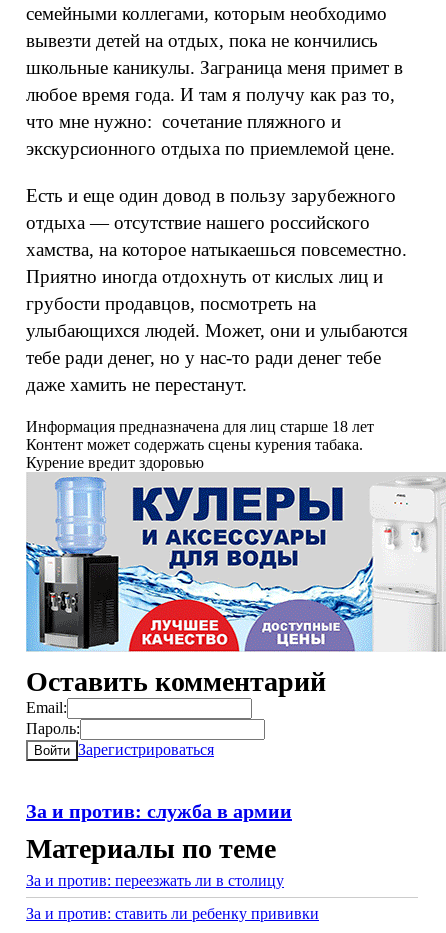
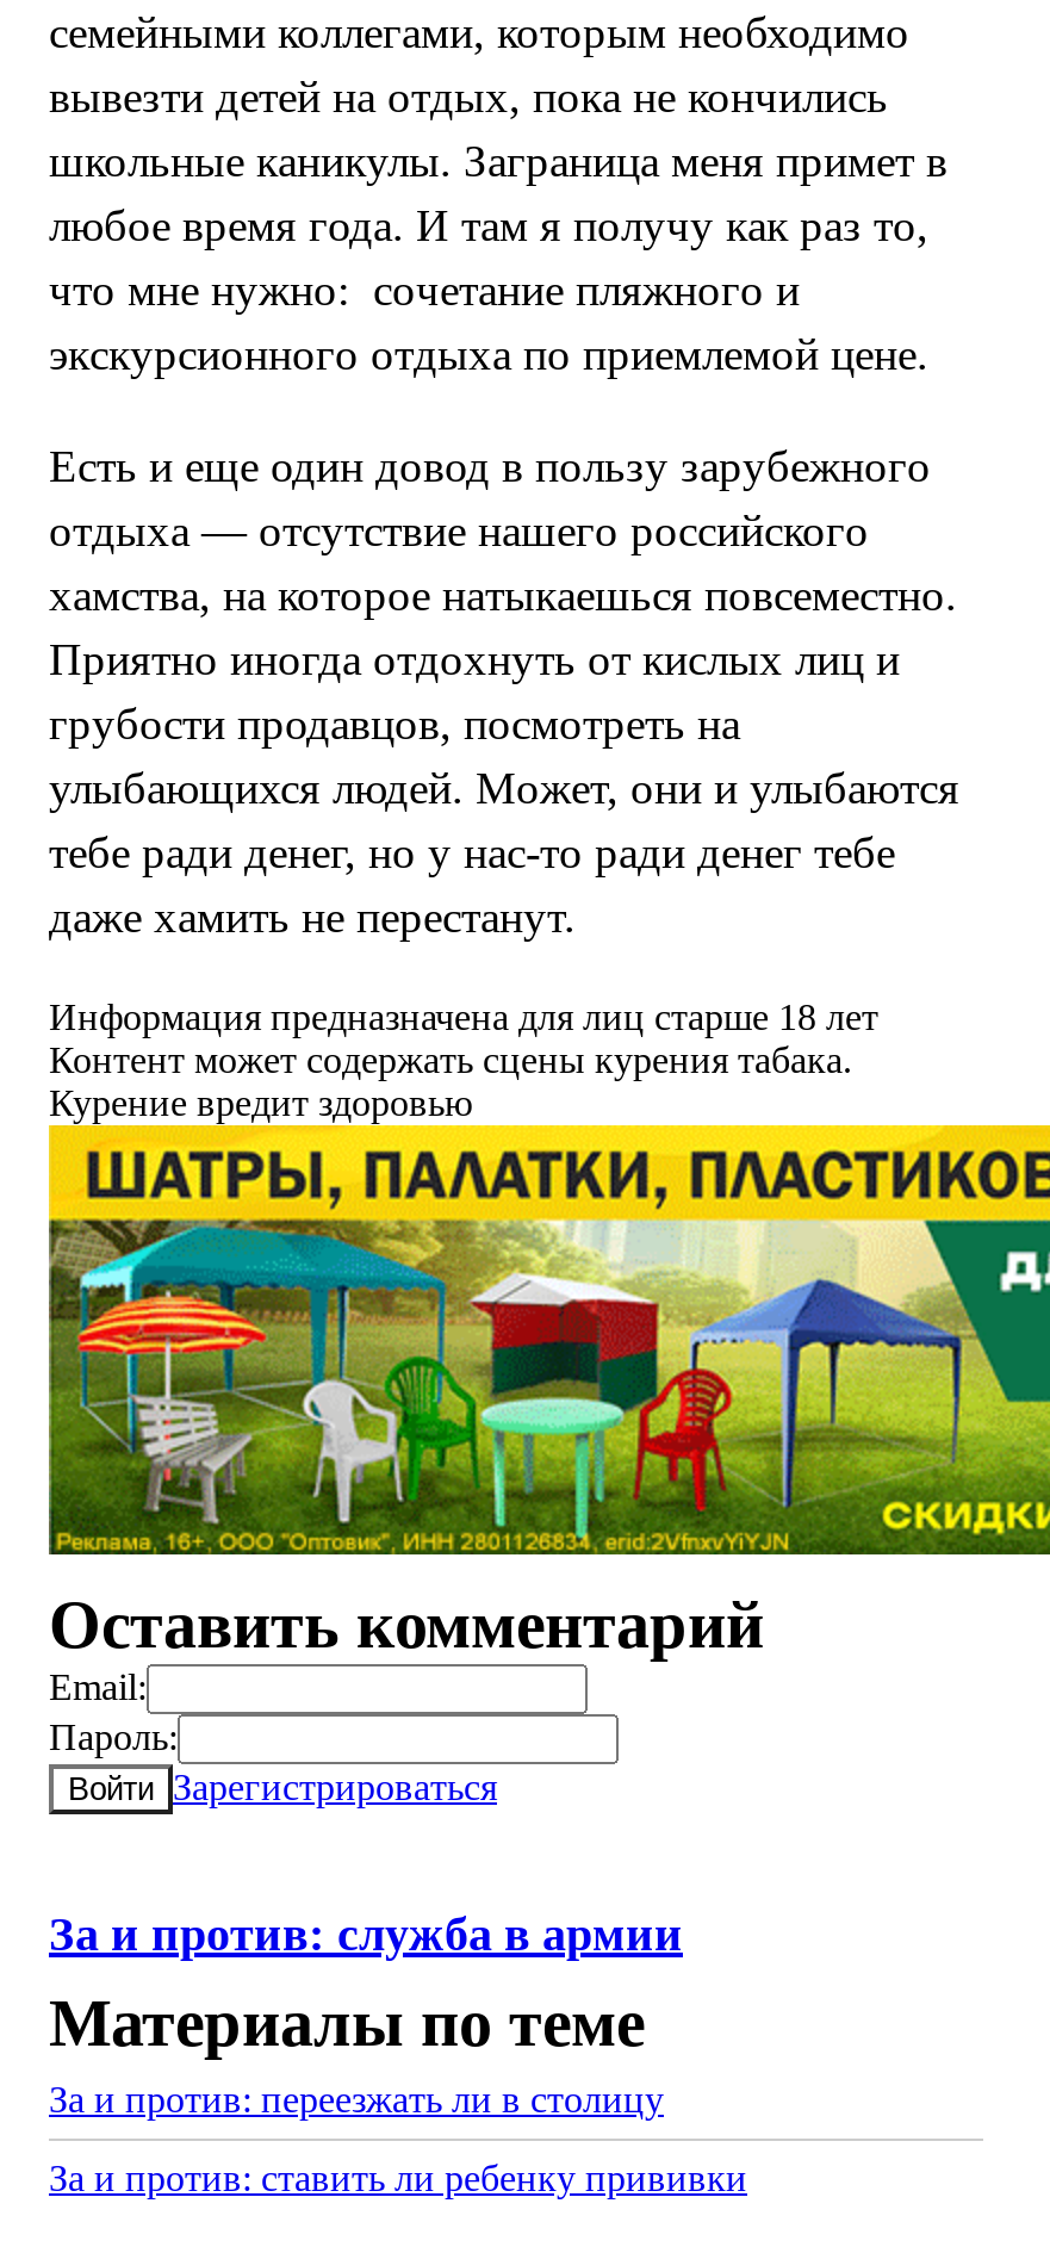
- [image]
+ [image]
